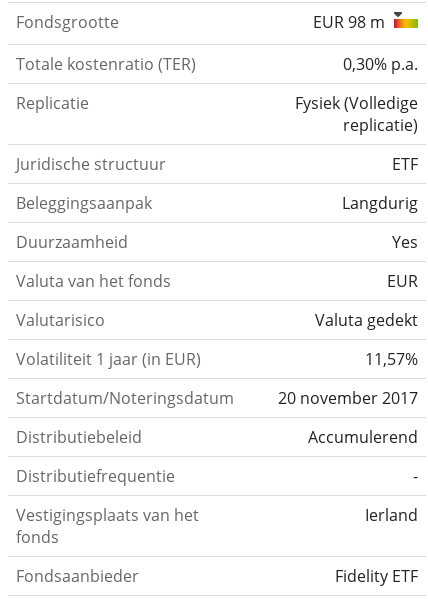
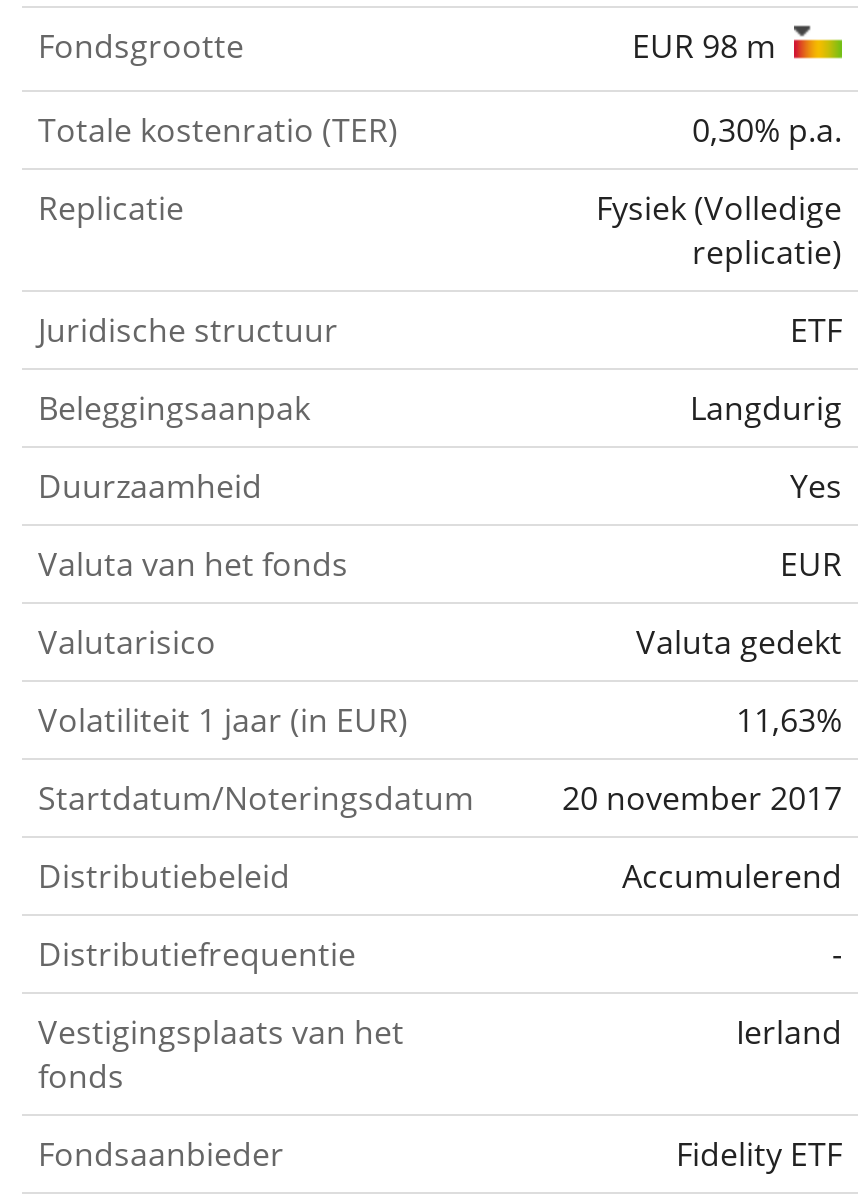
- 11,57%
+ 11,63%
